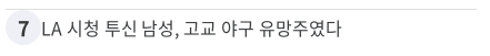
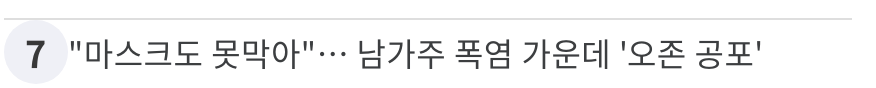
- 7 LA 시청 투신 남성, 고교 야구 유망주였다
+ 7 "마스크도 못막아"… 남가주 폭염 가운데 '오존 공포'
